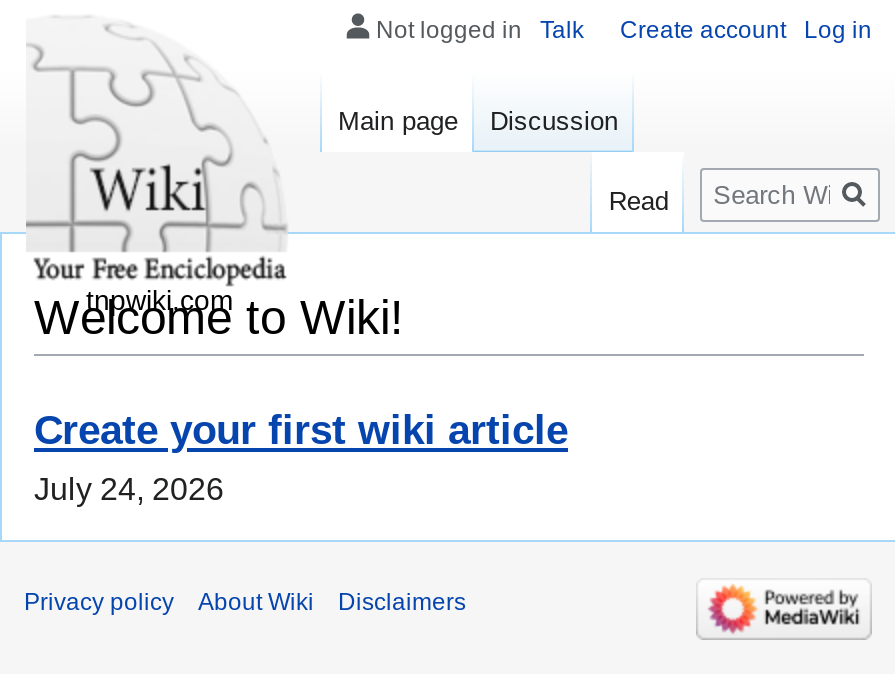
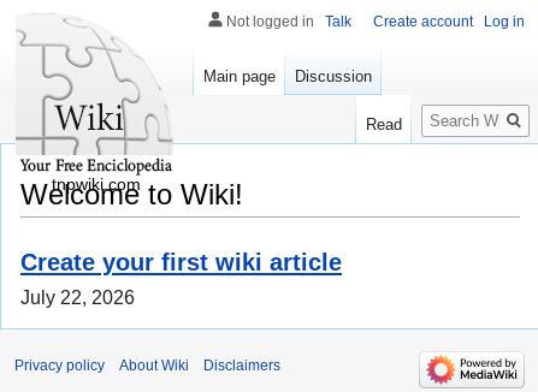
- July 24, 2026
+ July 22, 2026
